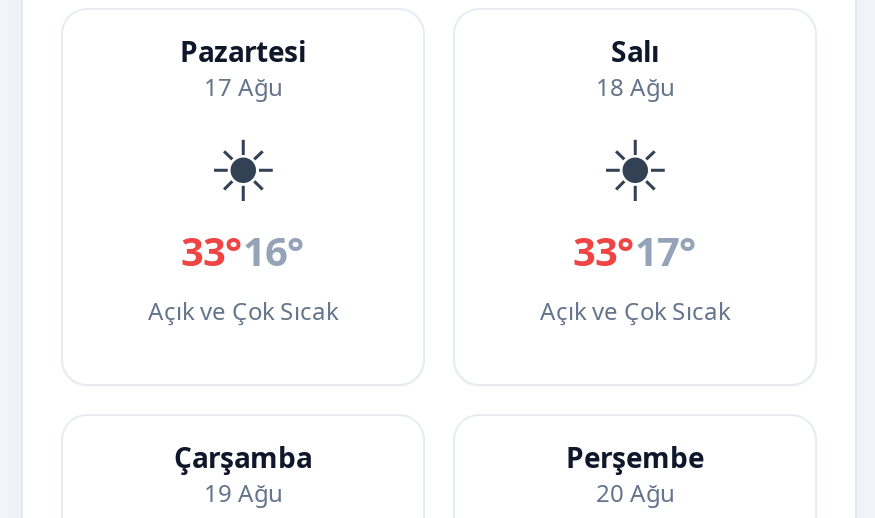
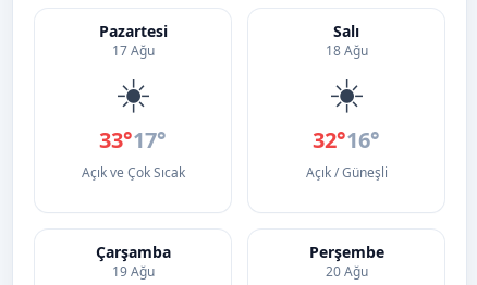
- 33°16°
+ 33°17°

- 33°17°
- Açık ve Çok Sıcak
+ 32°16°
+ Açık / Güneşli
